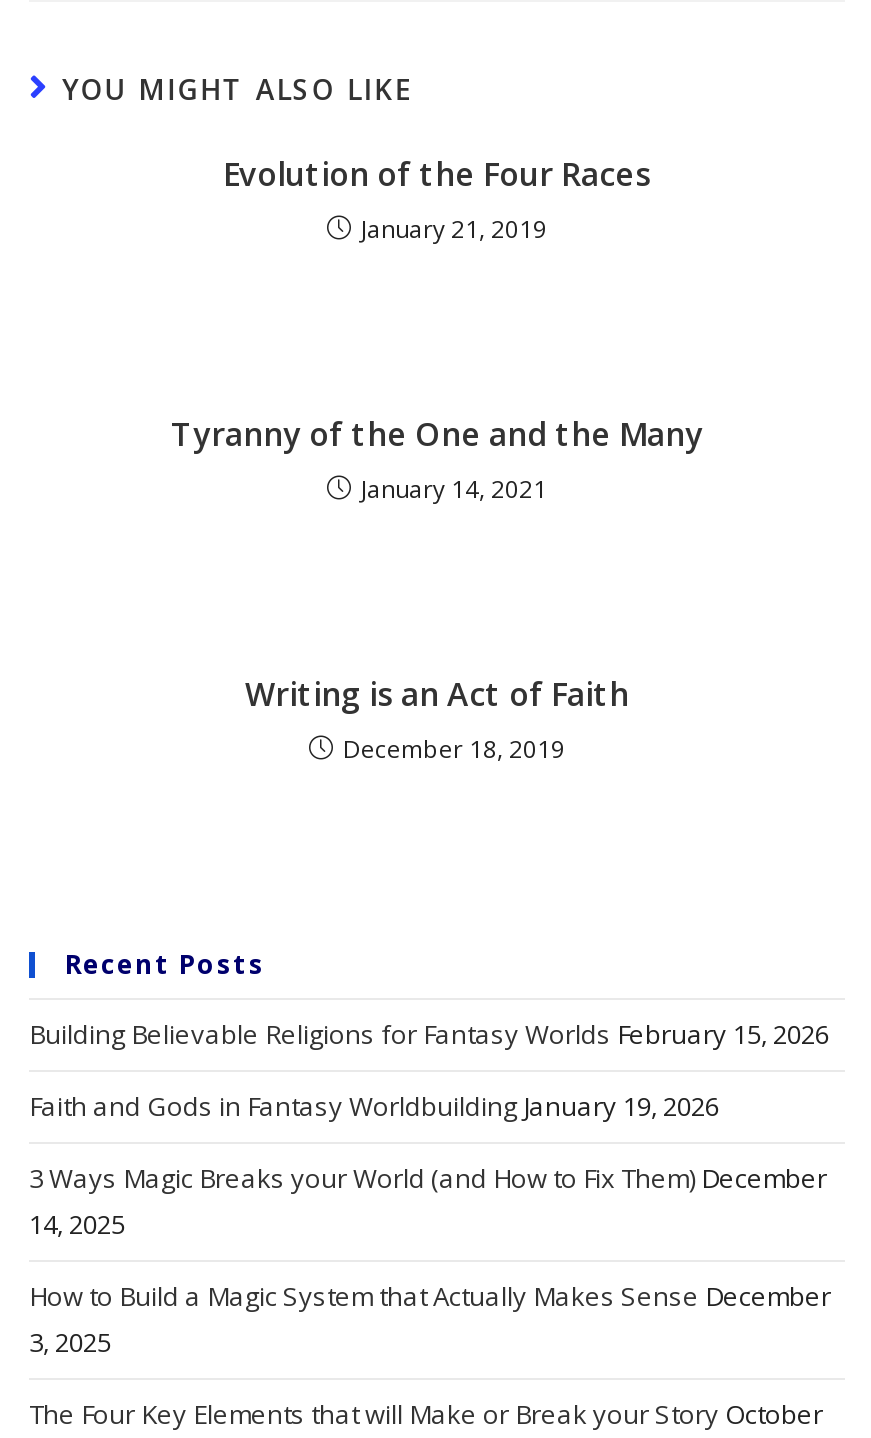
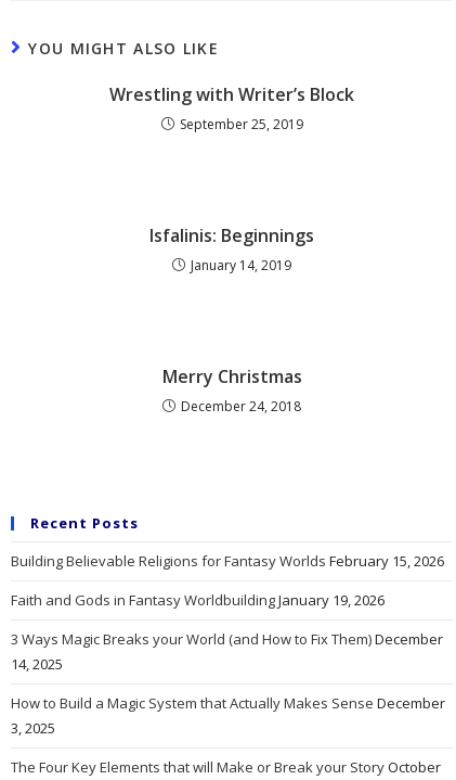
- Evolution of the Four Races
- January 21, 2019
+ Wrestling with Writer’s Block
+ September 25, 2019

- Tyranny of the One and the Many
- January 14, 2021
+ Isfalinis: Beginnings
+ January 14, 2019

- Writing is an Act of Faith
- December 18, 2019
+ Merry Christmas
+ December 24, 2018
